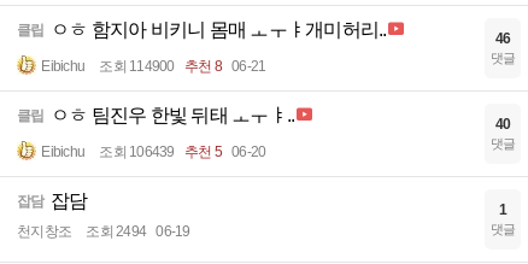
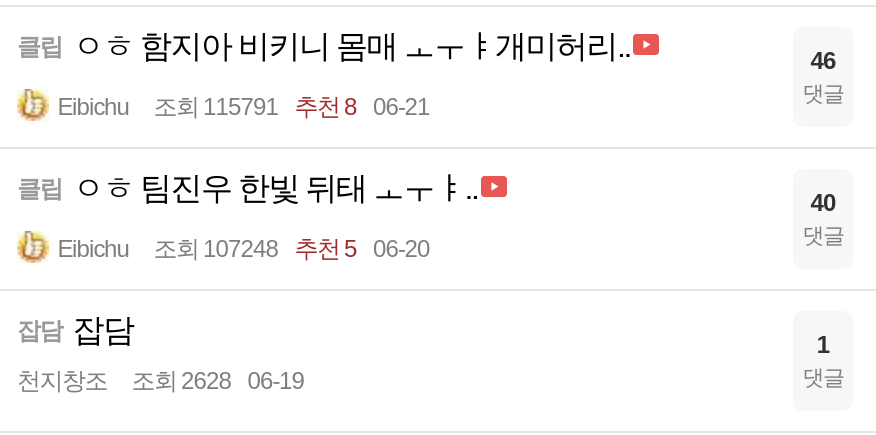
- Eibichu 조회 114900 추천 8 06-21
+ Eibichu 조회 115791 추천 8 06-21

- Eibichu 조회 106439 추천 5 06-20
+ Eibichu 조회 107248 추천 5 06-20

- 천지창조 조회 2494 06-19
+ 천지창조 조회 2628 06-19
